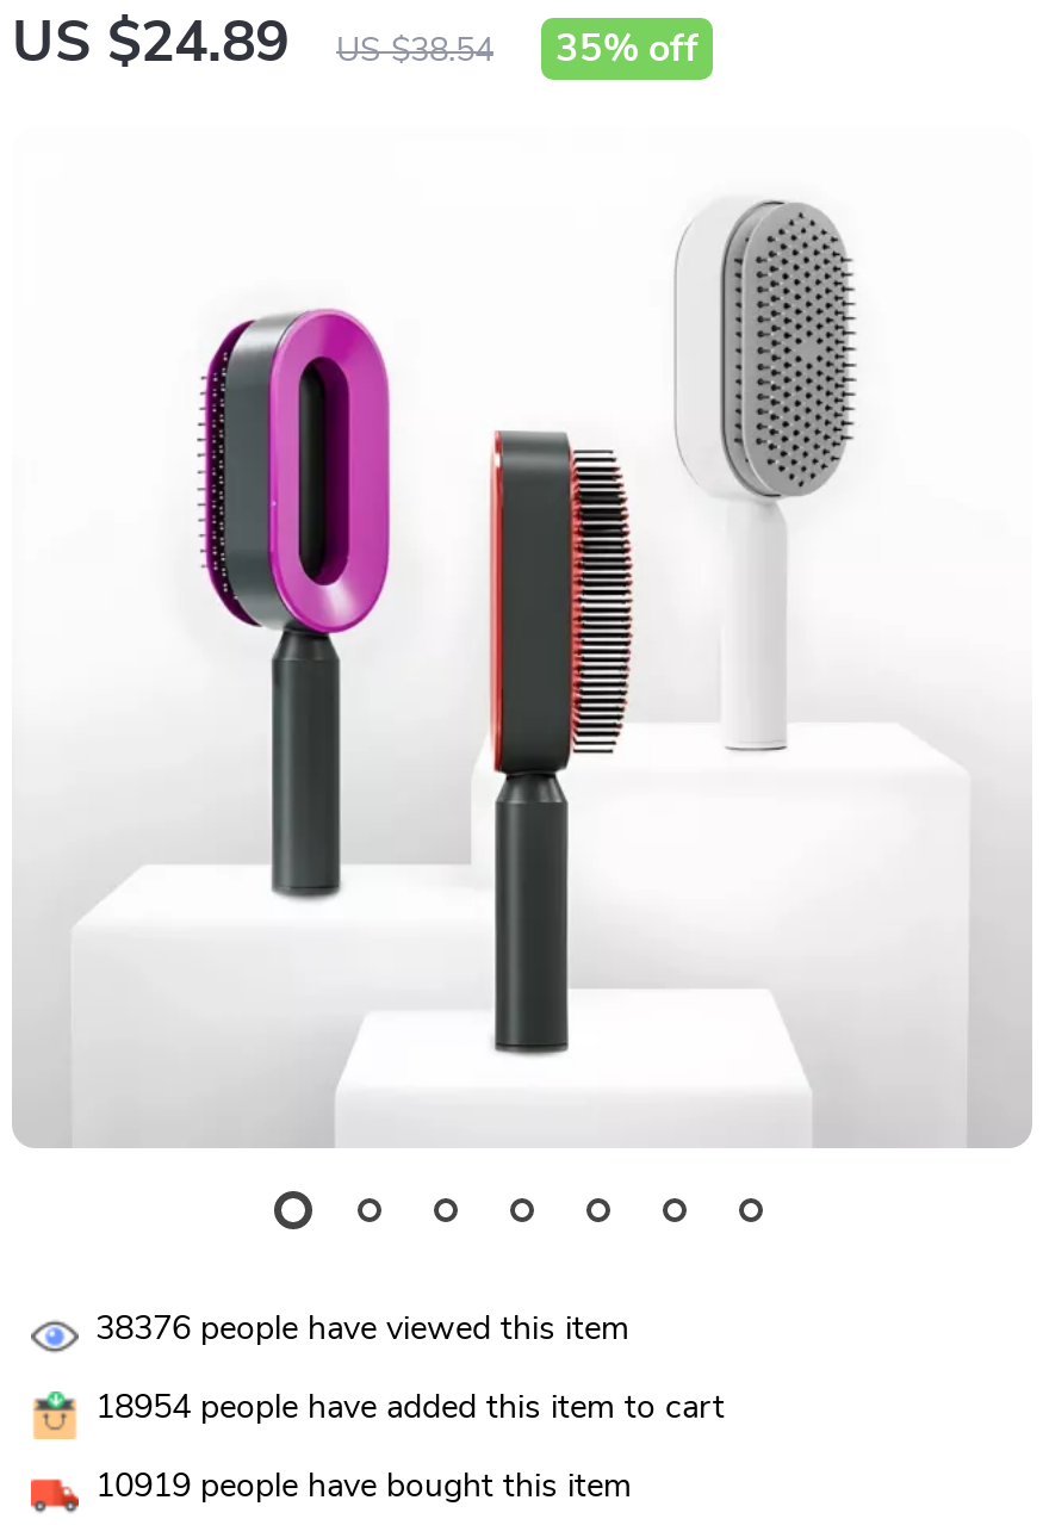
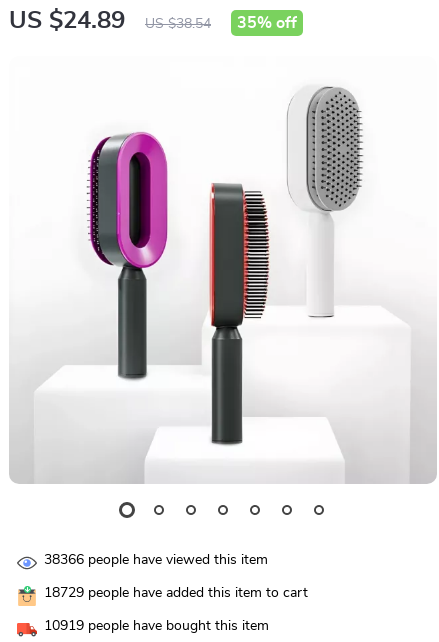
- 38376 people have viewed this item
+ 38366 people have viewed this item

- 18954 people have added this item to cart
+ 18729 people have added this item to cart
